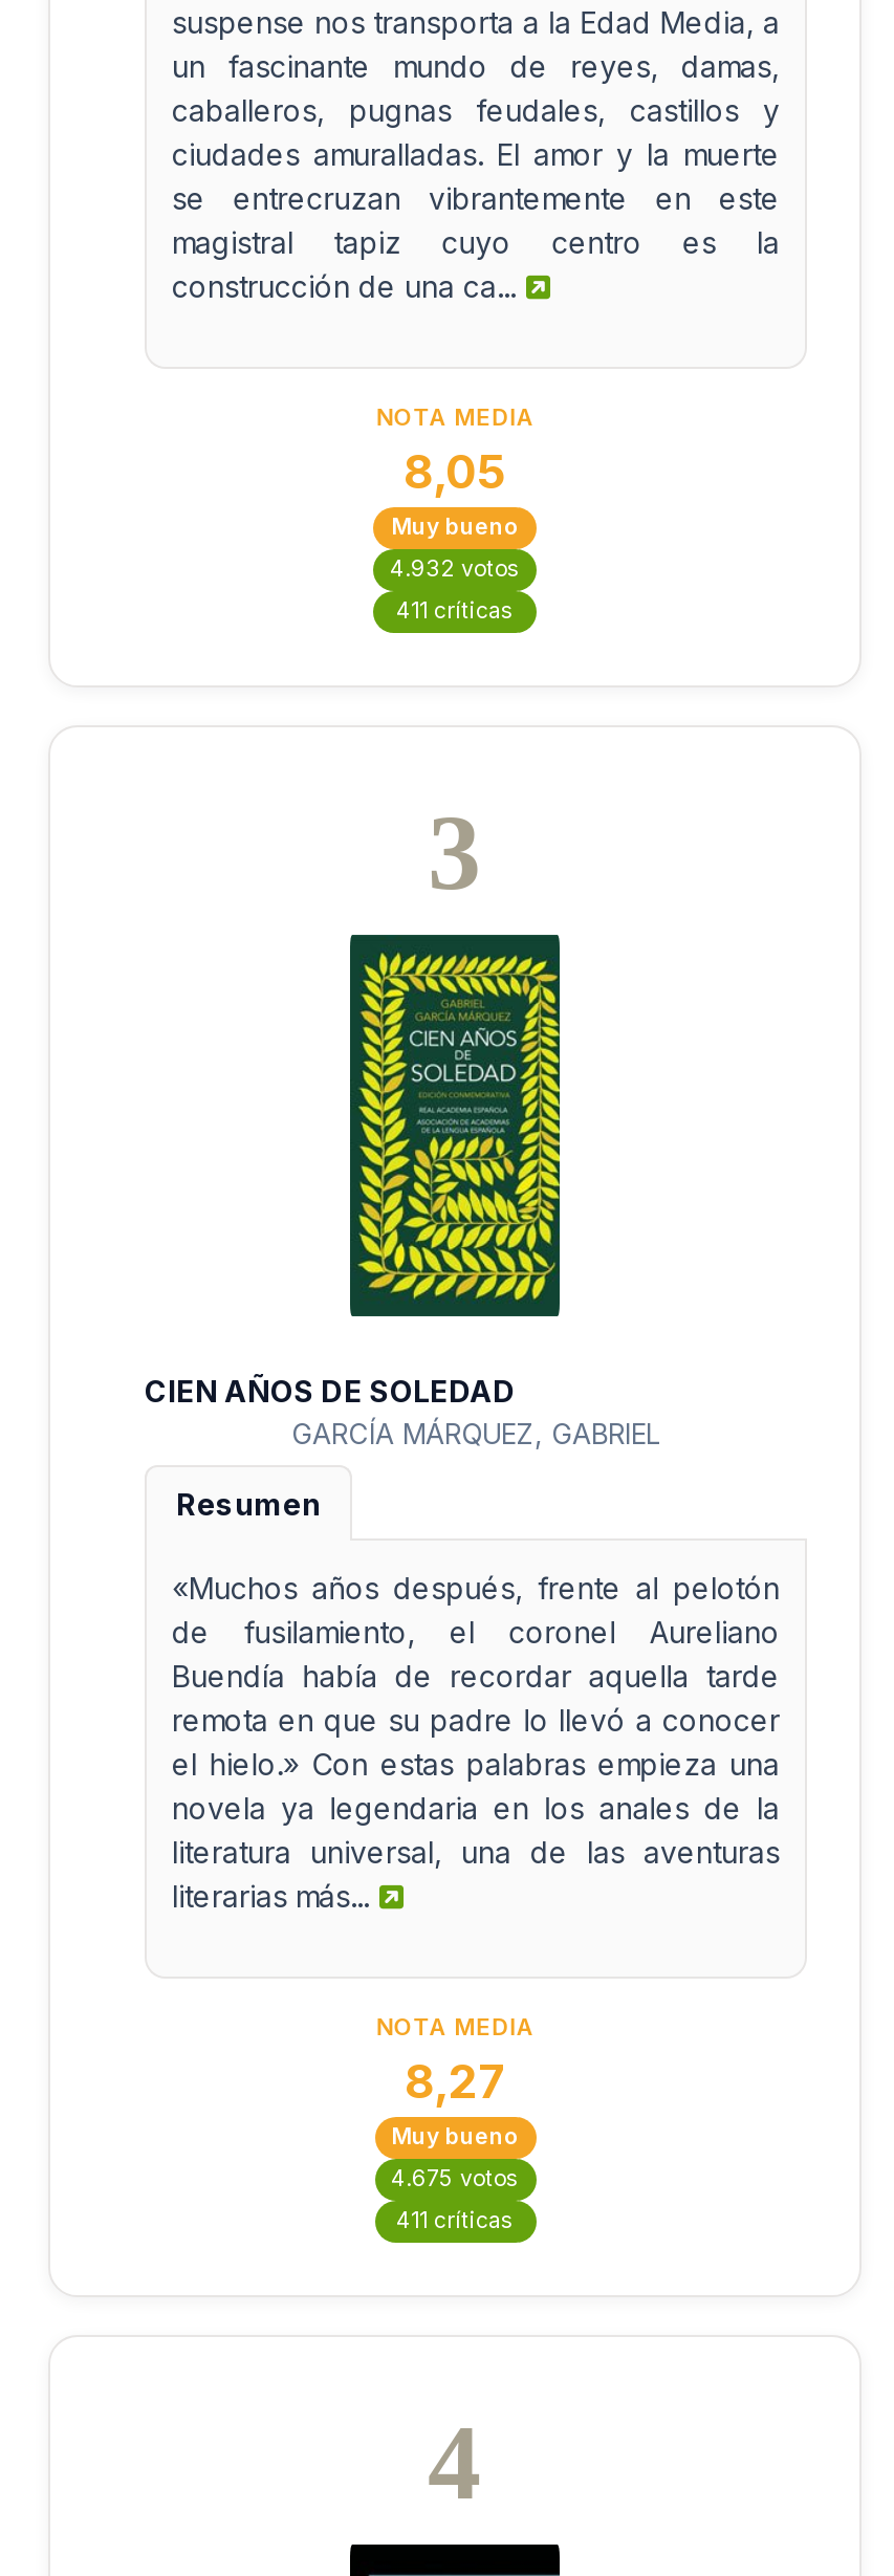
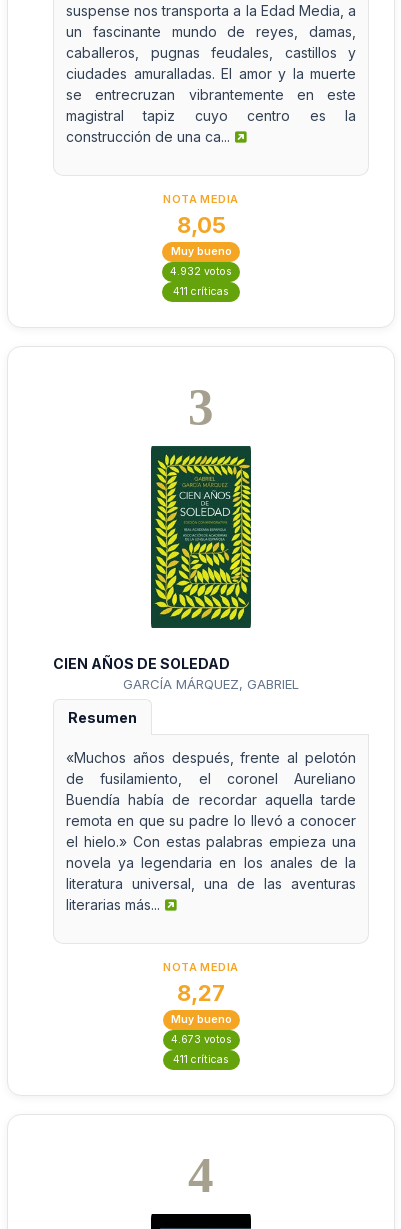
- 4.675 votos
+ 4.673 votos
